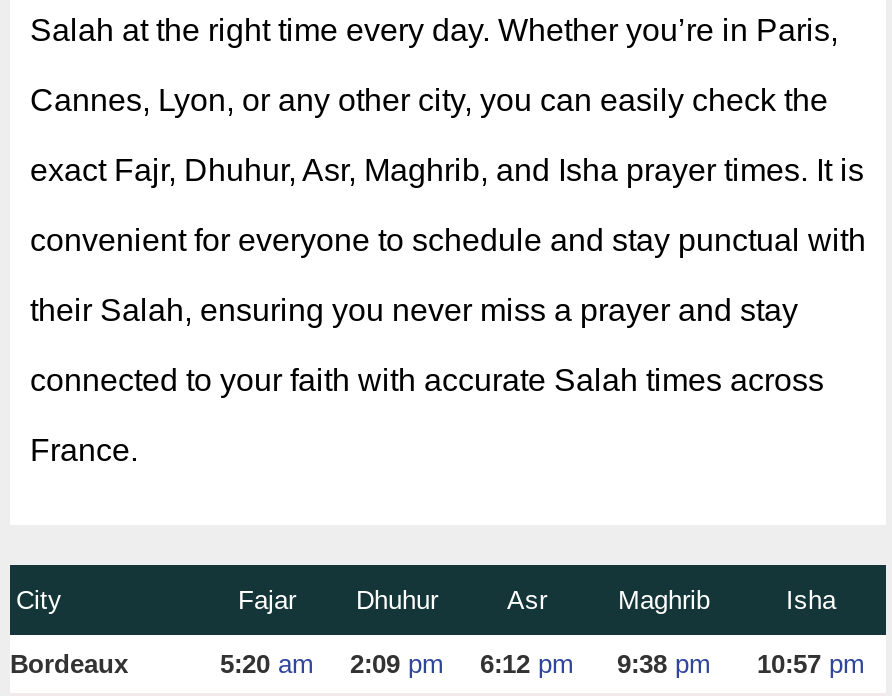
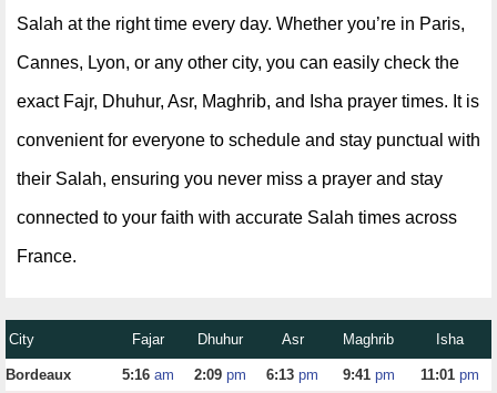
- 5:20 am
+ 5:16 am

- 6:12 pm
+ 6:13 pm

- 9:38 pm
+ 9:41 pm

- 10:57 pm
+ 11:01 pm
